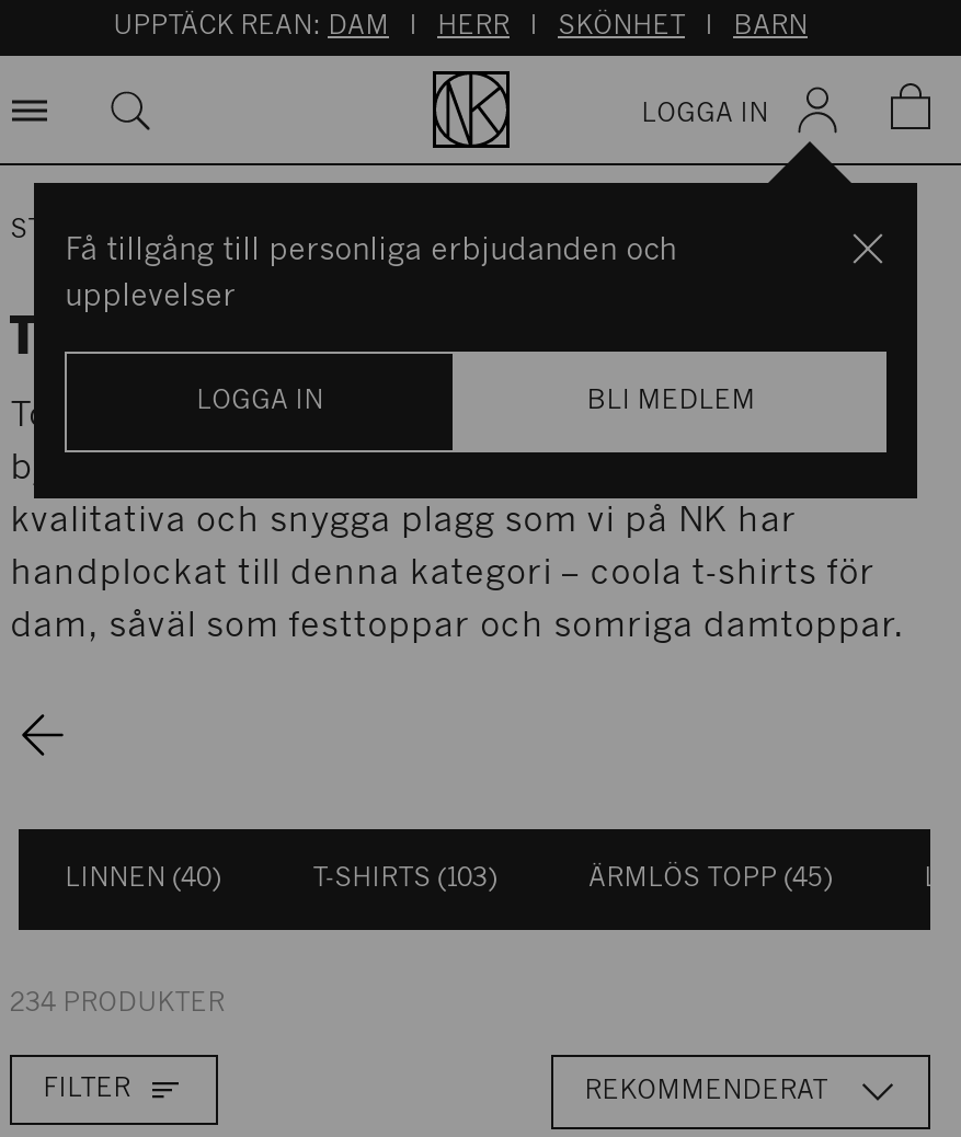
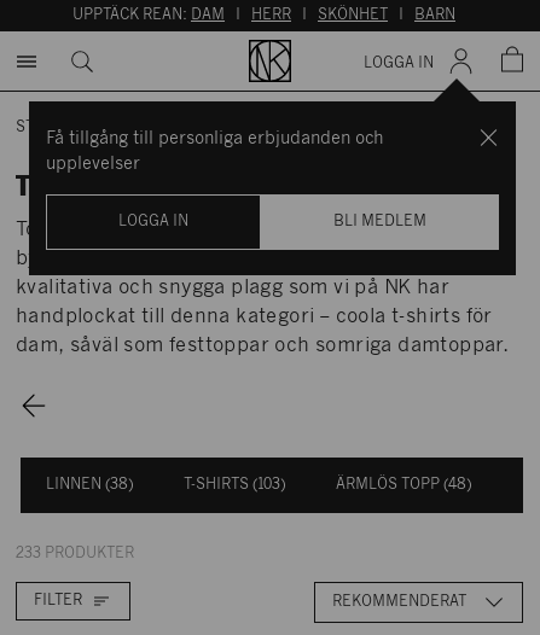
- LINNEN (40)
+ LINNEN (38)

- ÄRMLÖS TOPP (45)
+ ÄRMLÖS TOPP (48)

- 234 PRODUKTER
+ 233 PRODUKTER
